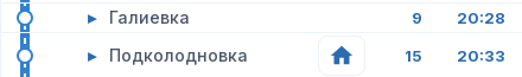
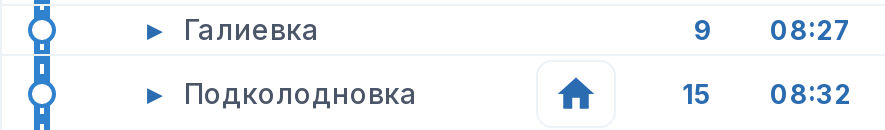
- 9 20:28
+ 9 08:27

- 15 20:33
+ 15 08:32
